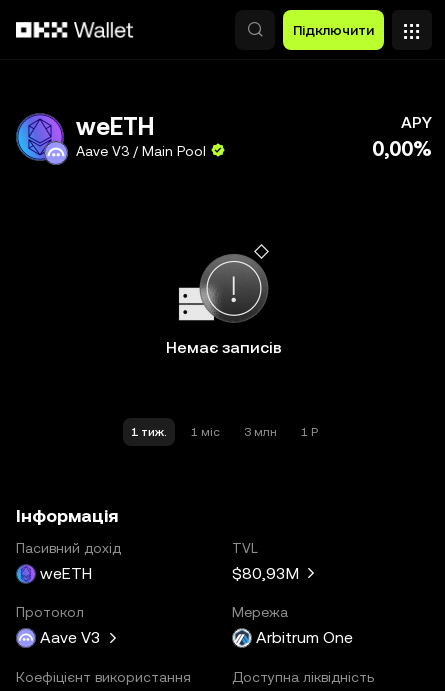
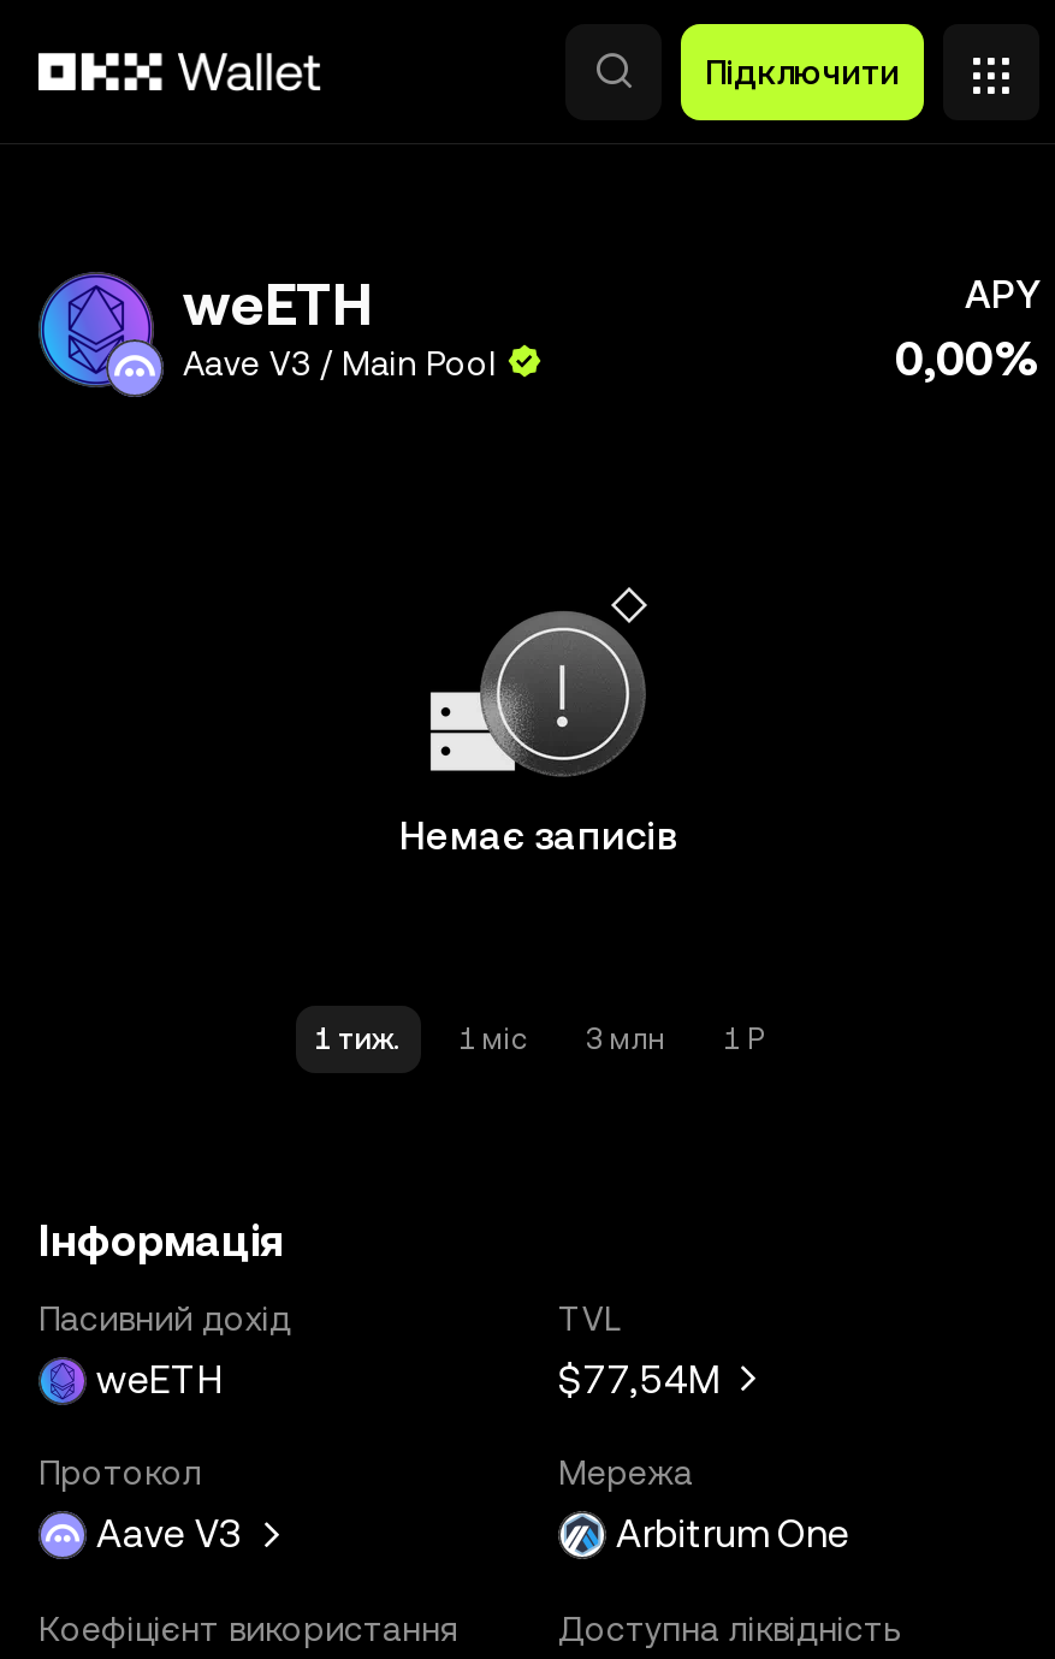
- $80,93M
+ $77,54M
